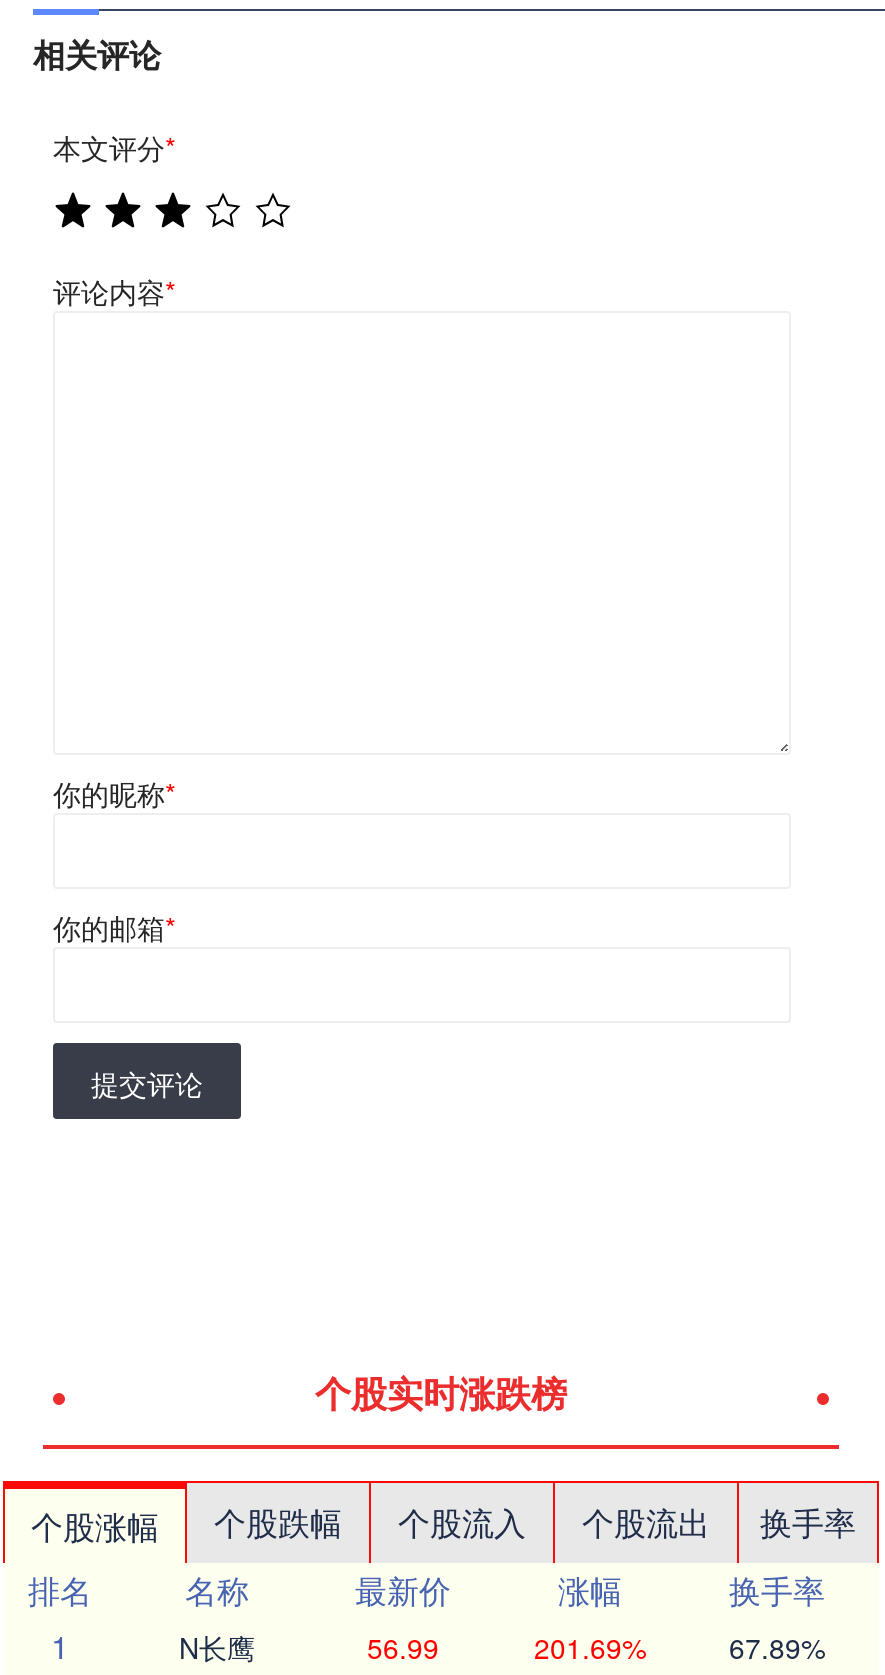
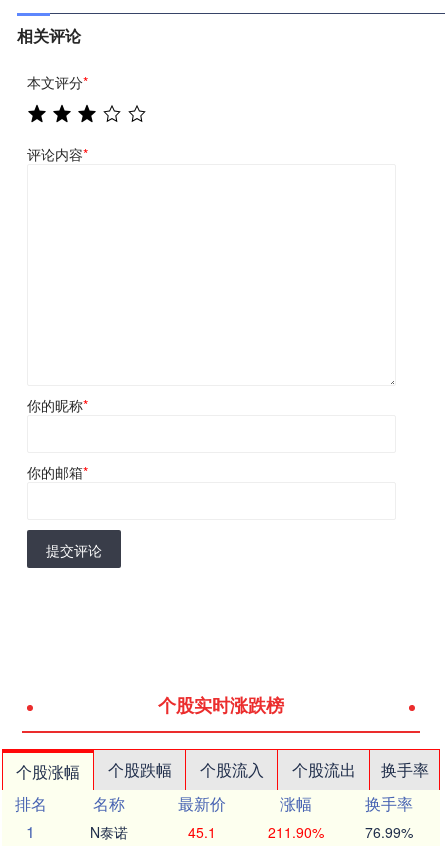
- N长鹰
+ N泰诺

- 56.99
+ 45.1

- 201.69%
+ 211.90%

- 67.89%
+ 76.99%
